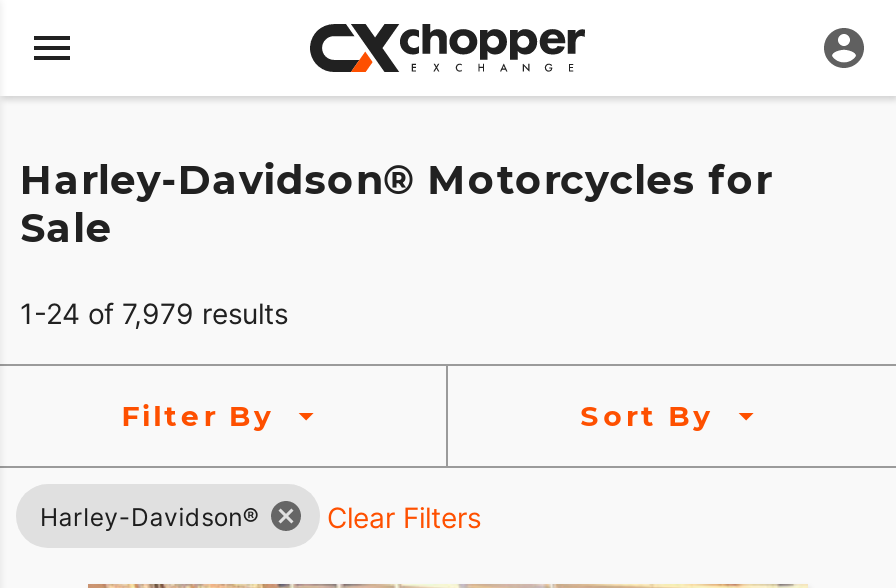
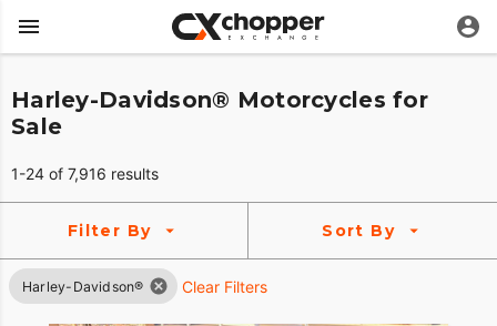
- 1-24 of 7,979 results
+ 1-24 of 7,916 results
